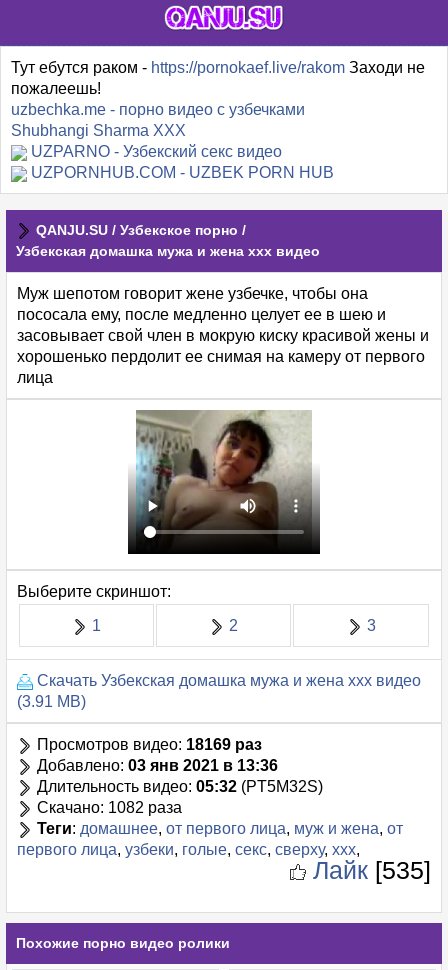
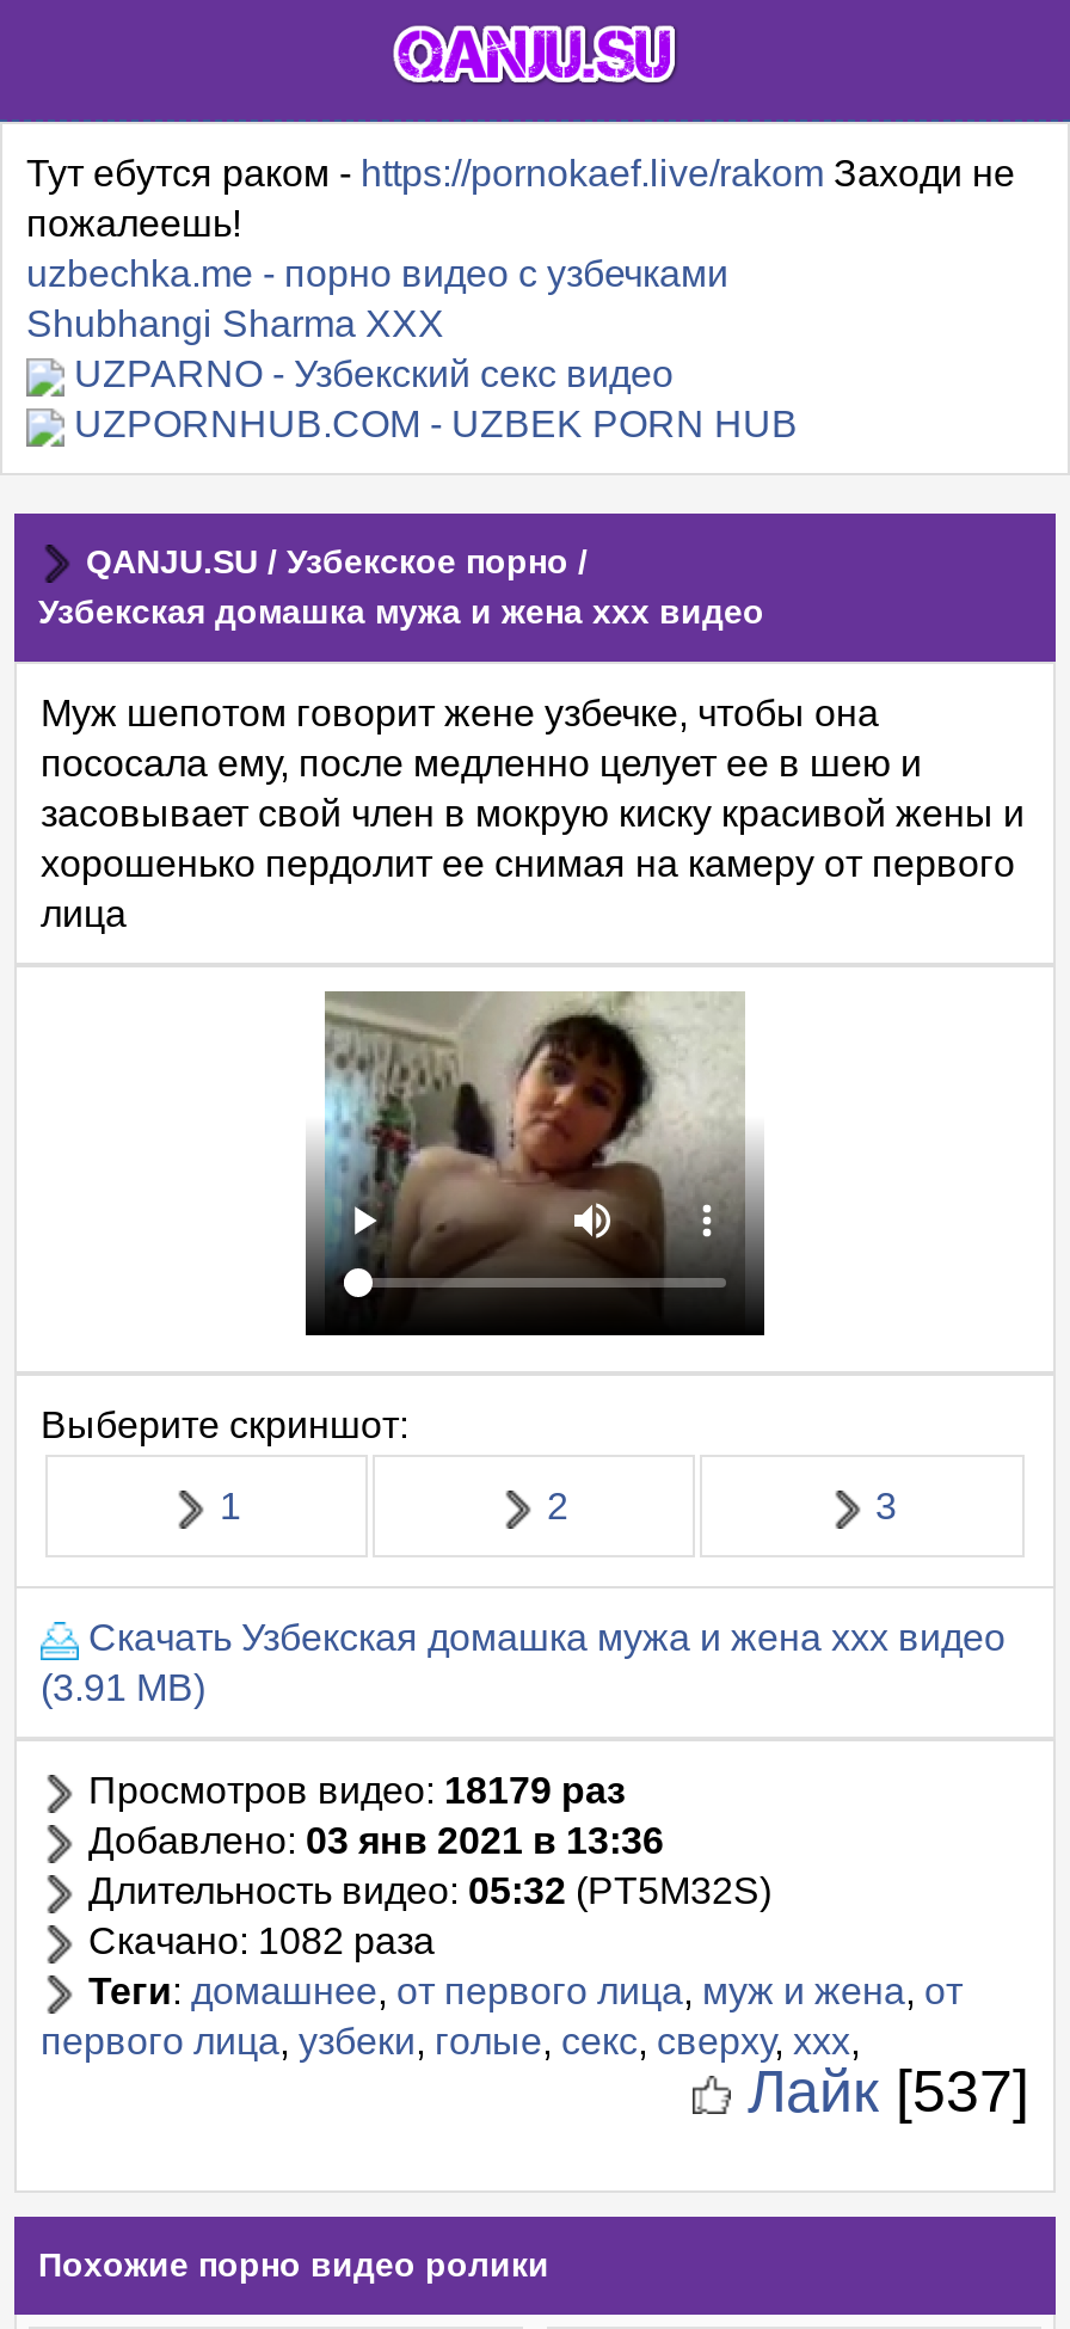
- Просмотров видео: 18169 раз
+ Просмотров видео: 18179 раз

- Лайк [535]
+ Лайк [537]
